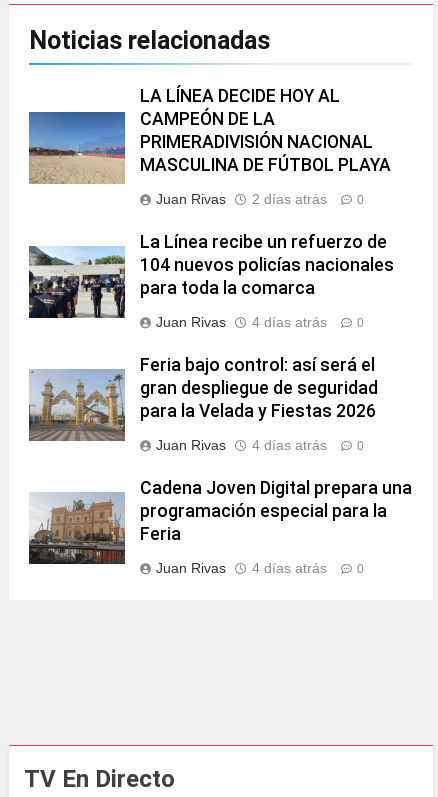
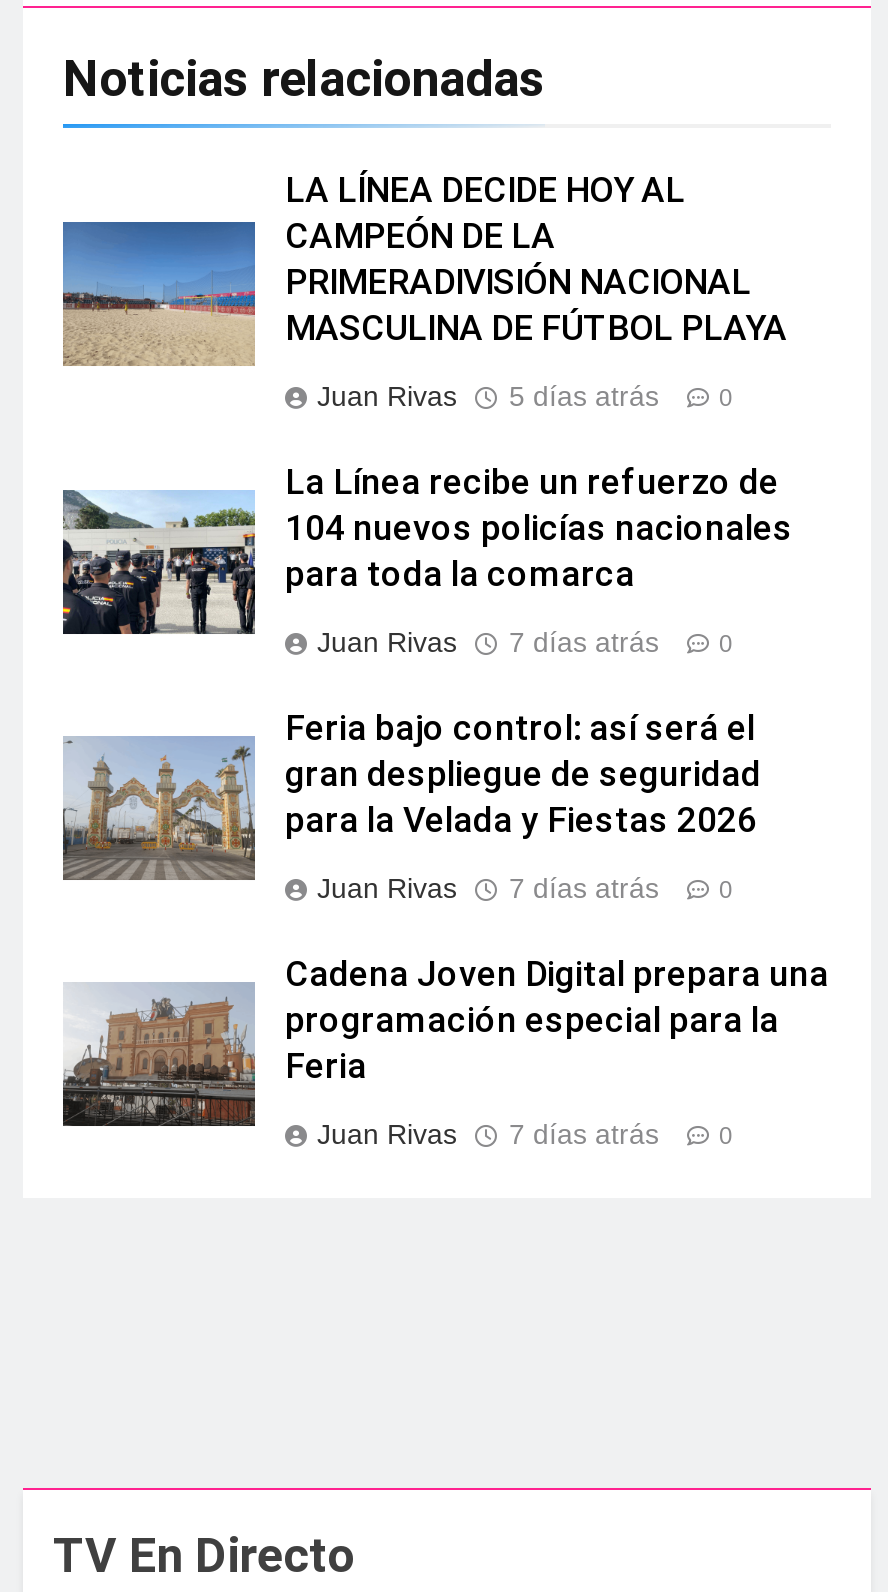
- Juan Rivas 2 días atrás
+ Juan Rivas 5 días atrás

- Juan Rivas 4 días atrás
+ Juan Rivas 7 días atrás

- Juan Rivas 4 días atrás
+ Juan Rivas 7 días atrás

- Juan Rivas 4 días atrás
+ Juan Rivas 7 días atrás
